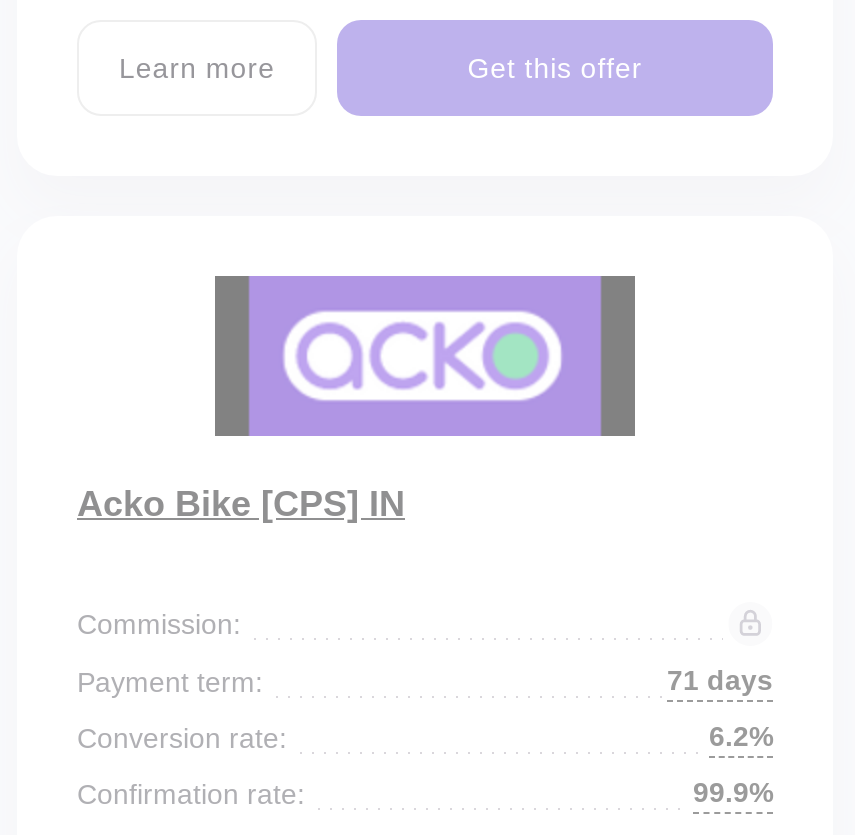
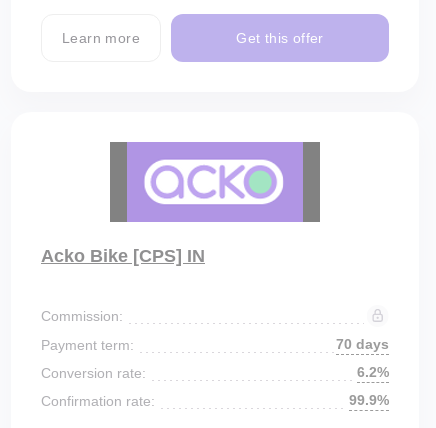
- 71 days
+ 70 days
